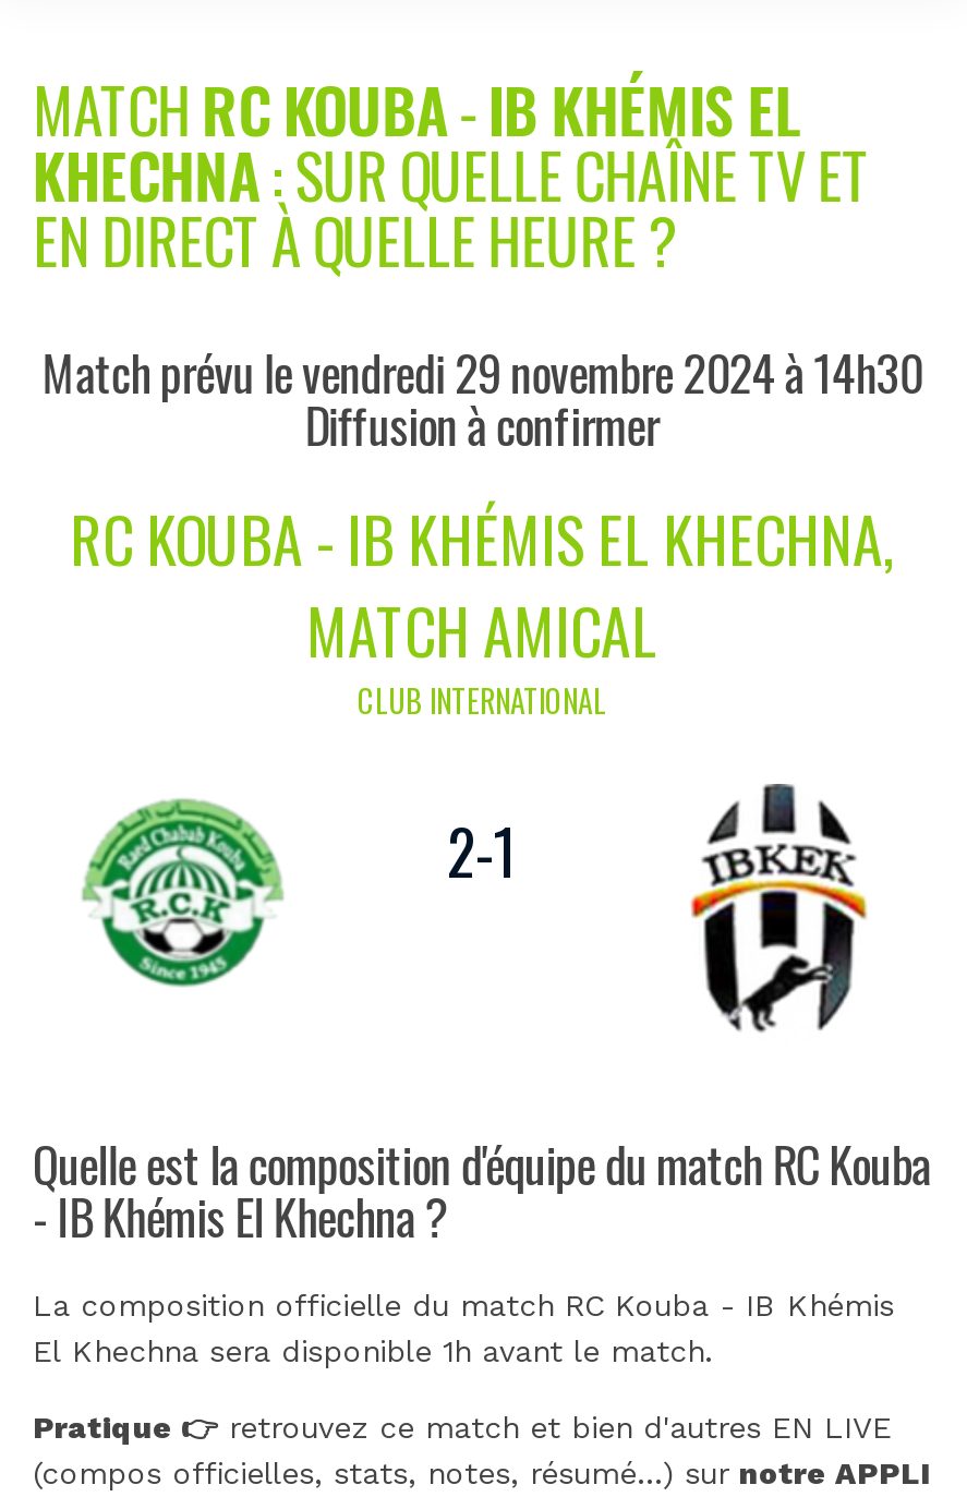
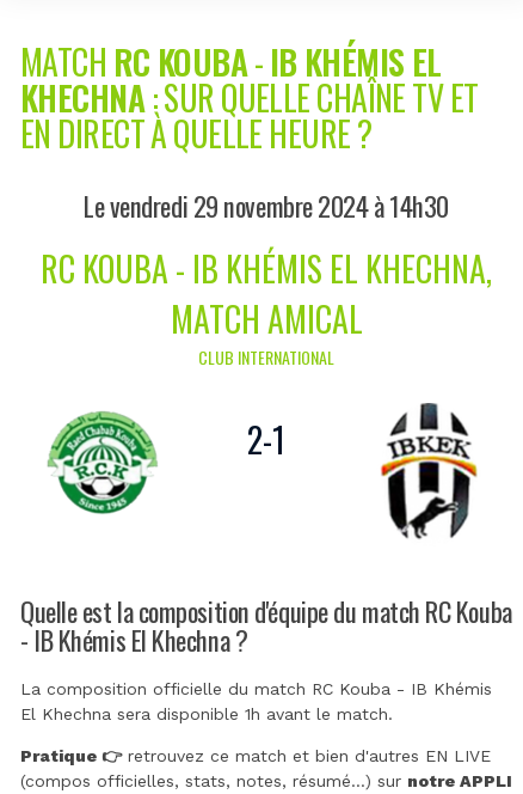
- Match prévu le vendredi 29 novembre 2024 à 14h30
- Diffusion à confirmer
+ Le vendredi 29 novembre 2024 à 14h30
